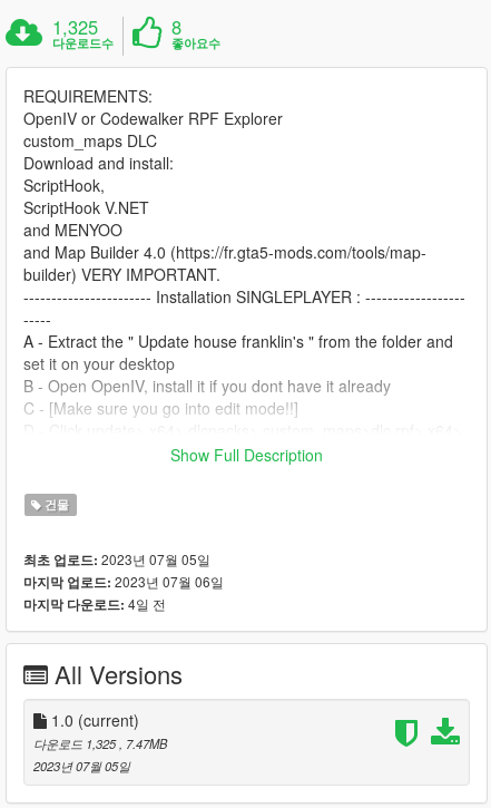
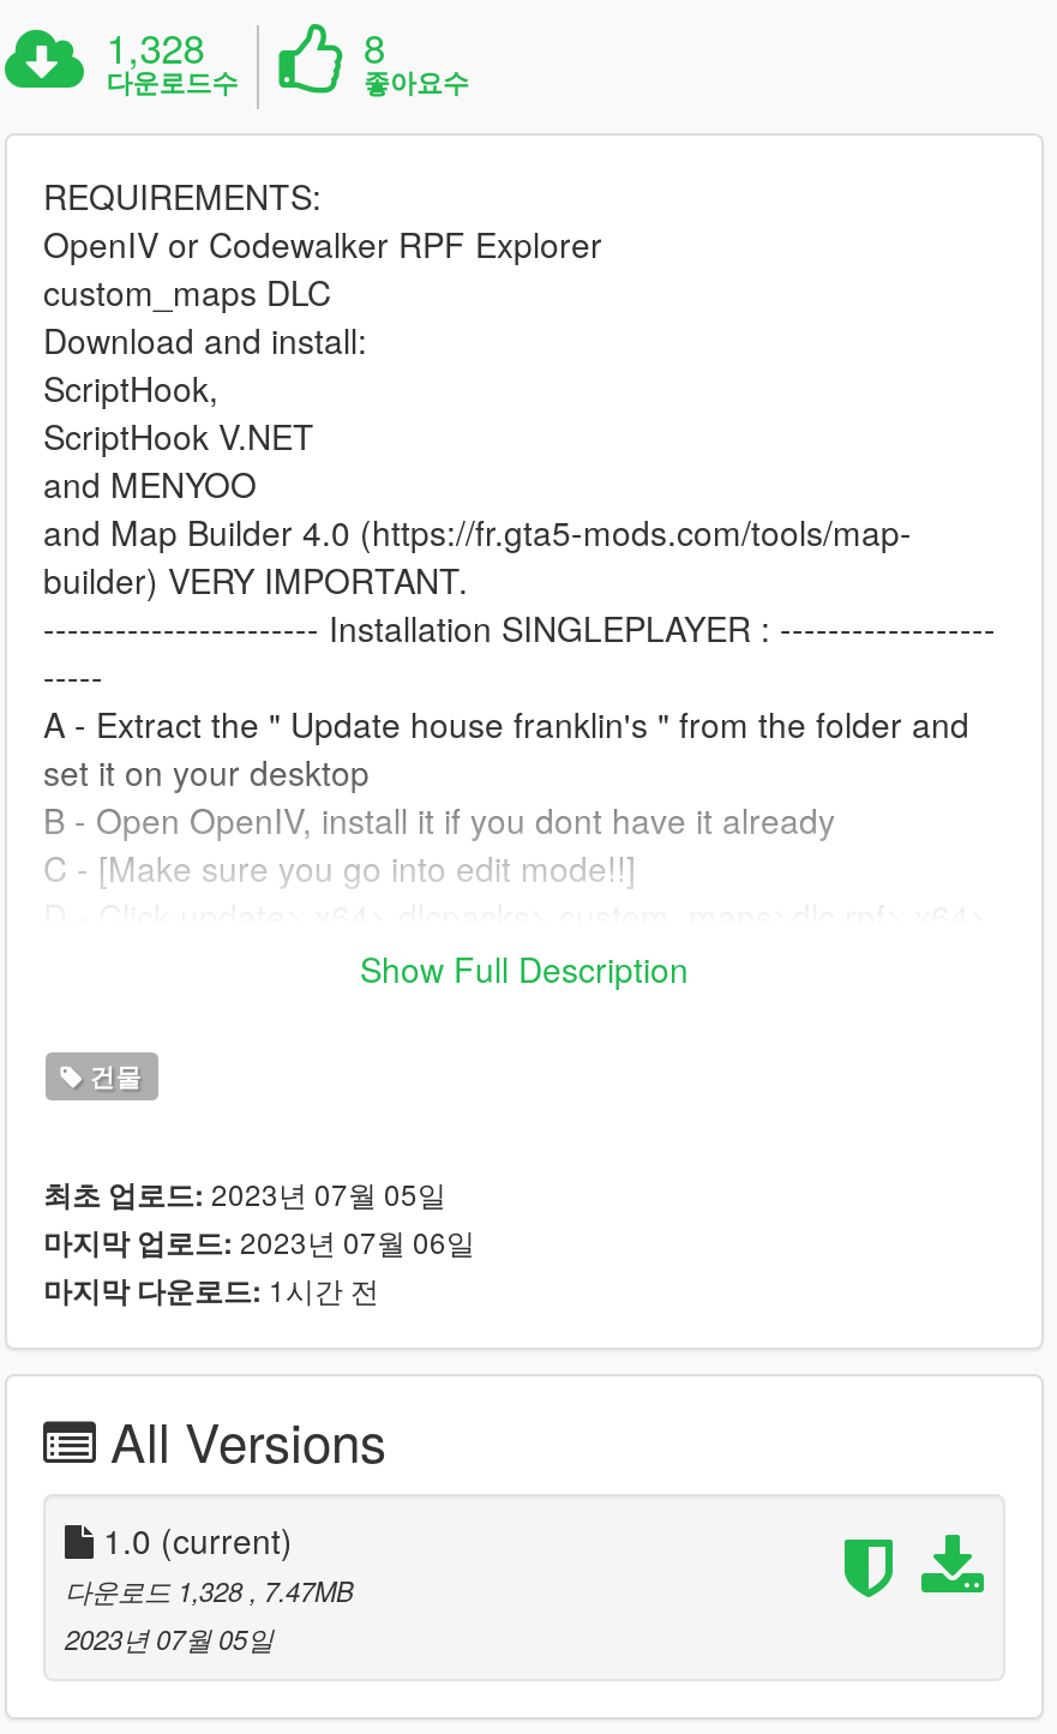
- 1,325
+ 1,328

- 마지막 다운로드: 4일 전
+ 마지막 다운로드: 1시간 전

- 다운로드 1,325, 7.47MB
+ 다운로드 1,328, 7.47MB
